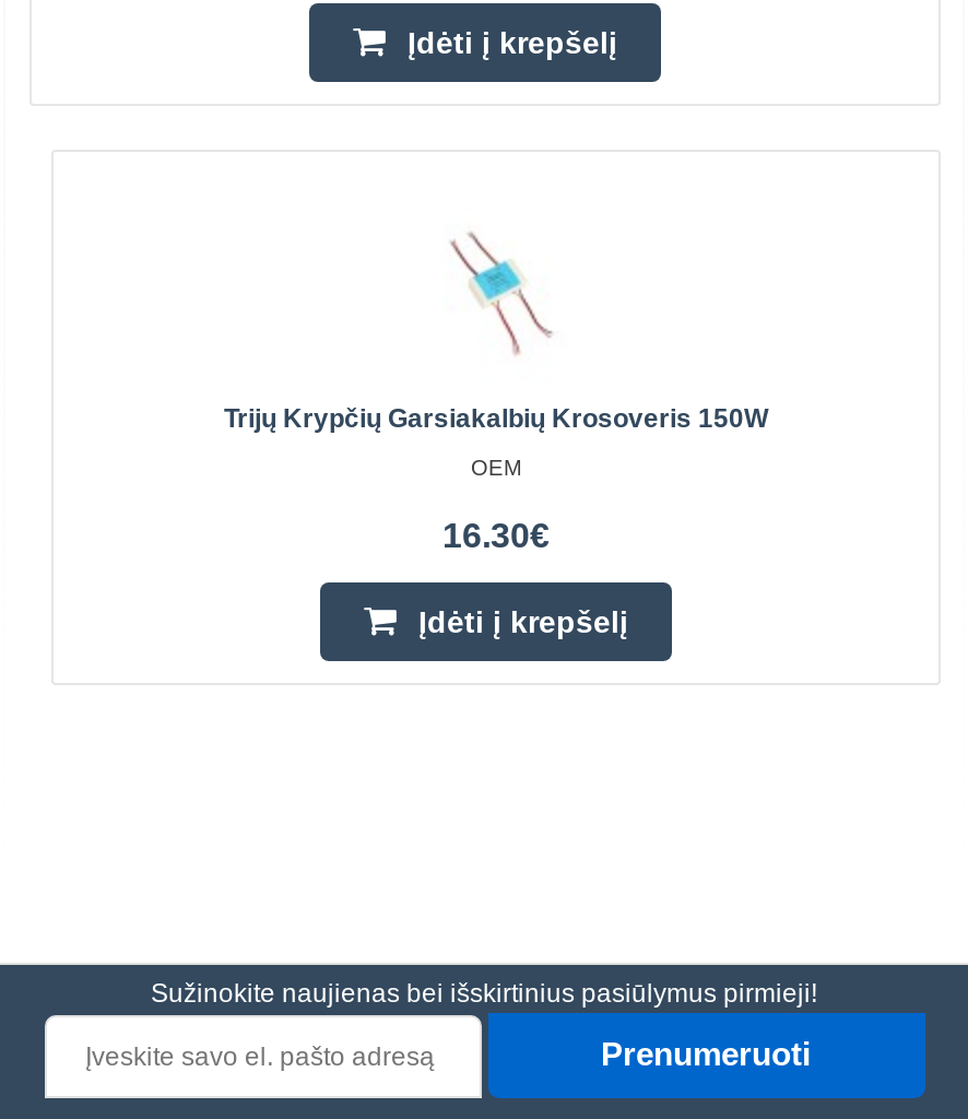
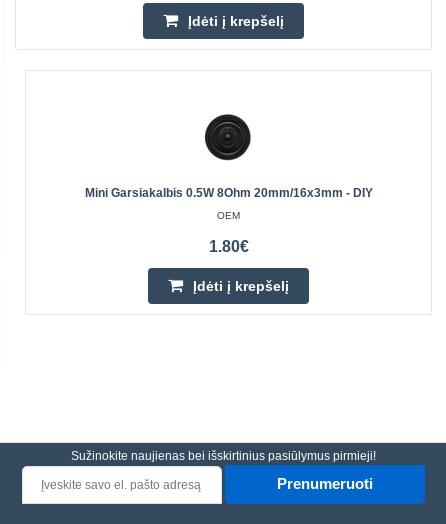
- [image]
- Trijų Krypčių Garsiakalbių Krosoveris 150W
+ [image]
+ Mini Garsiakalbis 0.5W 8Ohm 20mm/16x3mm - DIY

- 16.30€
+ 1.80€
